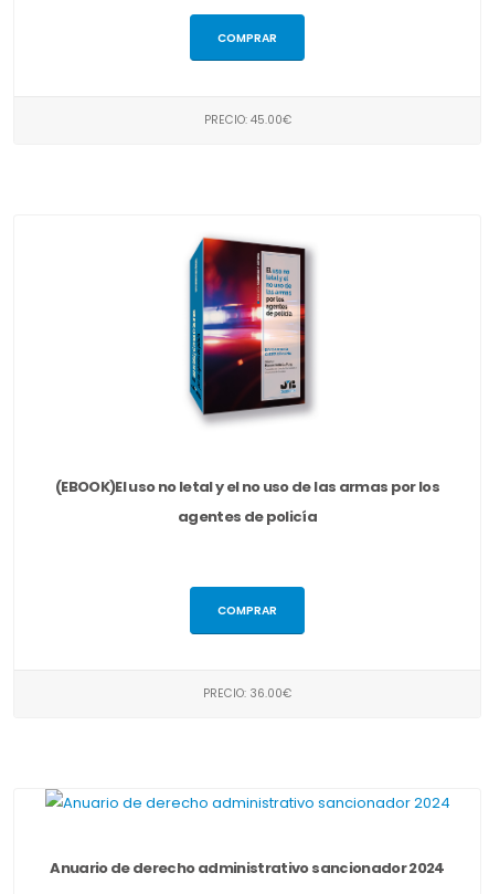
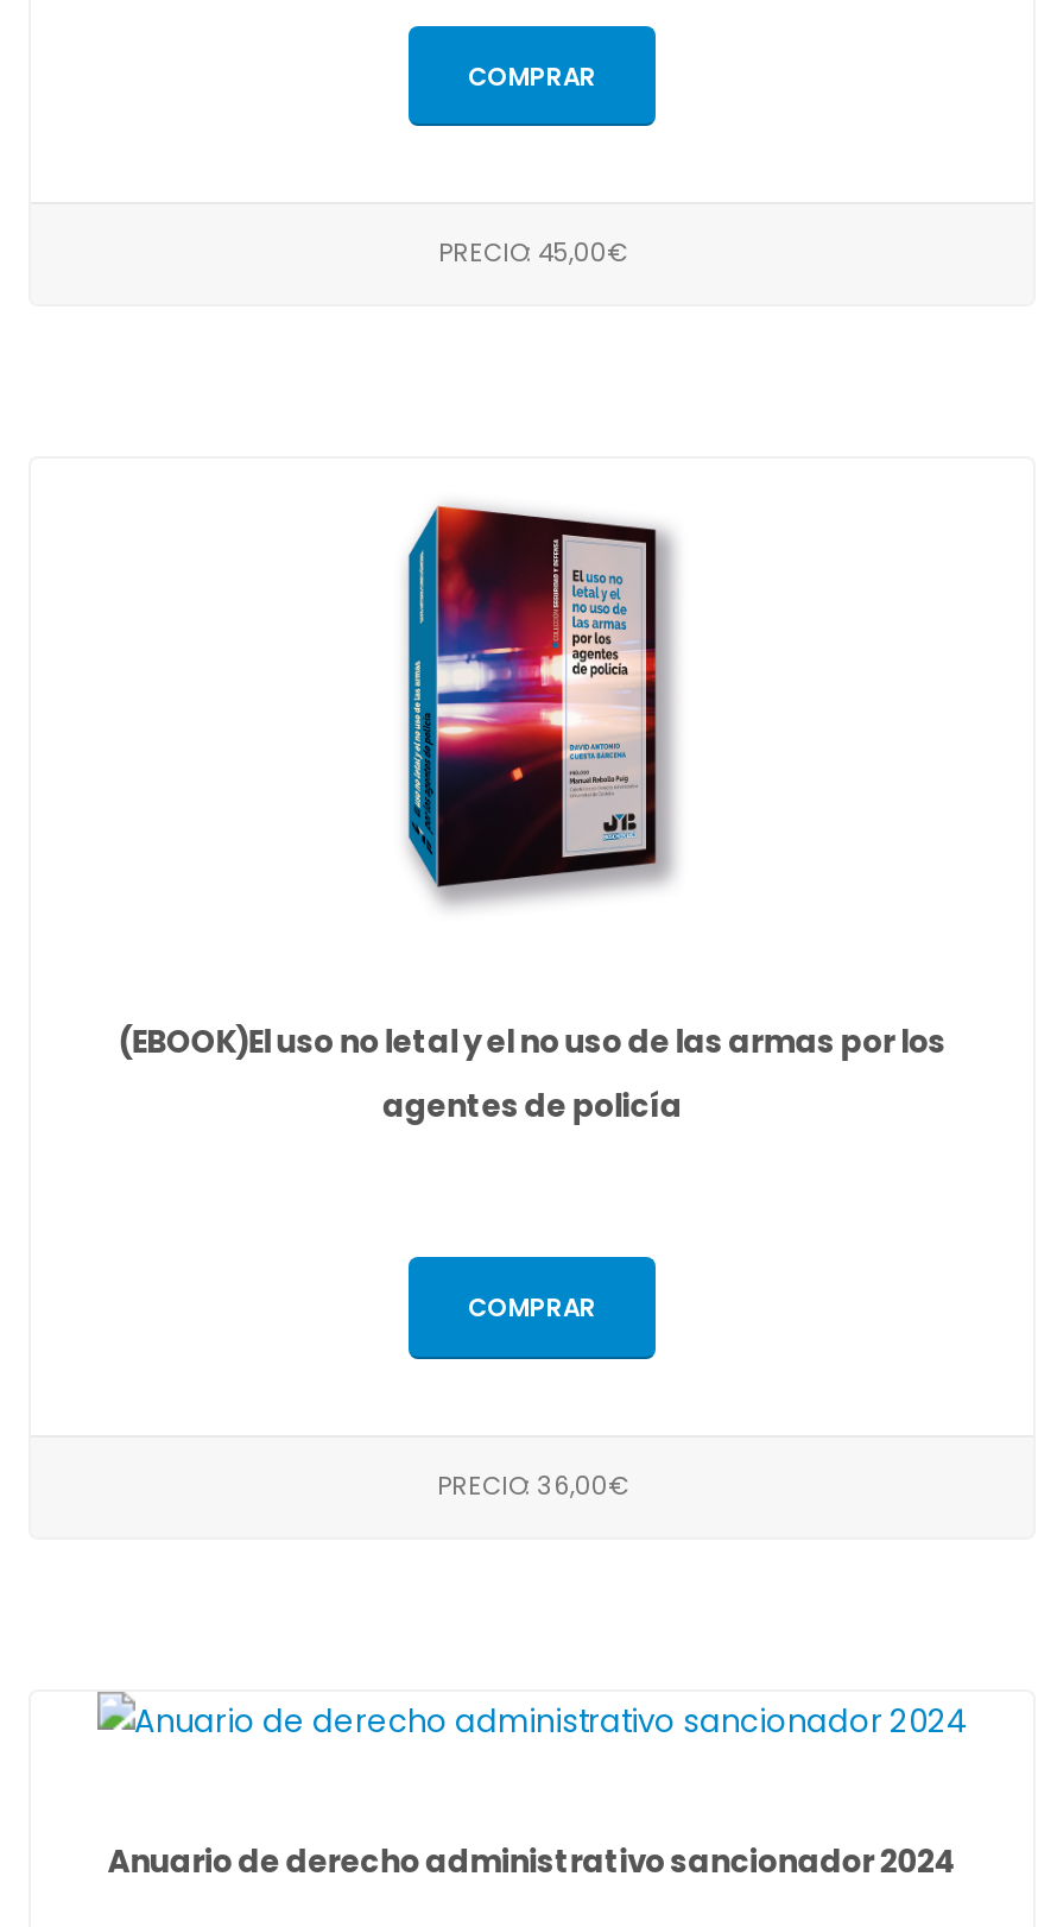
- PRECIO: 45.00€
+ PRECIO: 45,00€

- PRECIO: 36.00€
+ PRECIO: 36,00€
